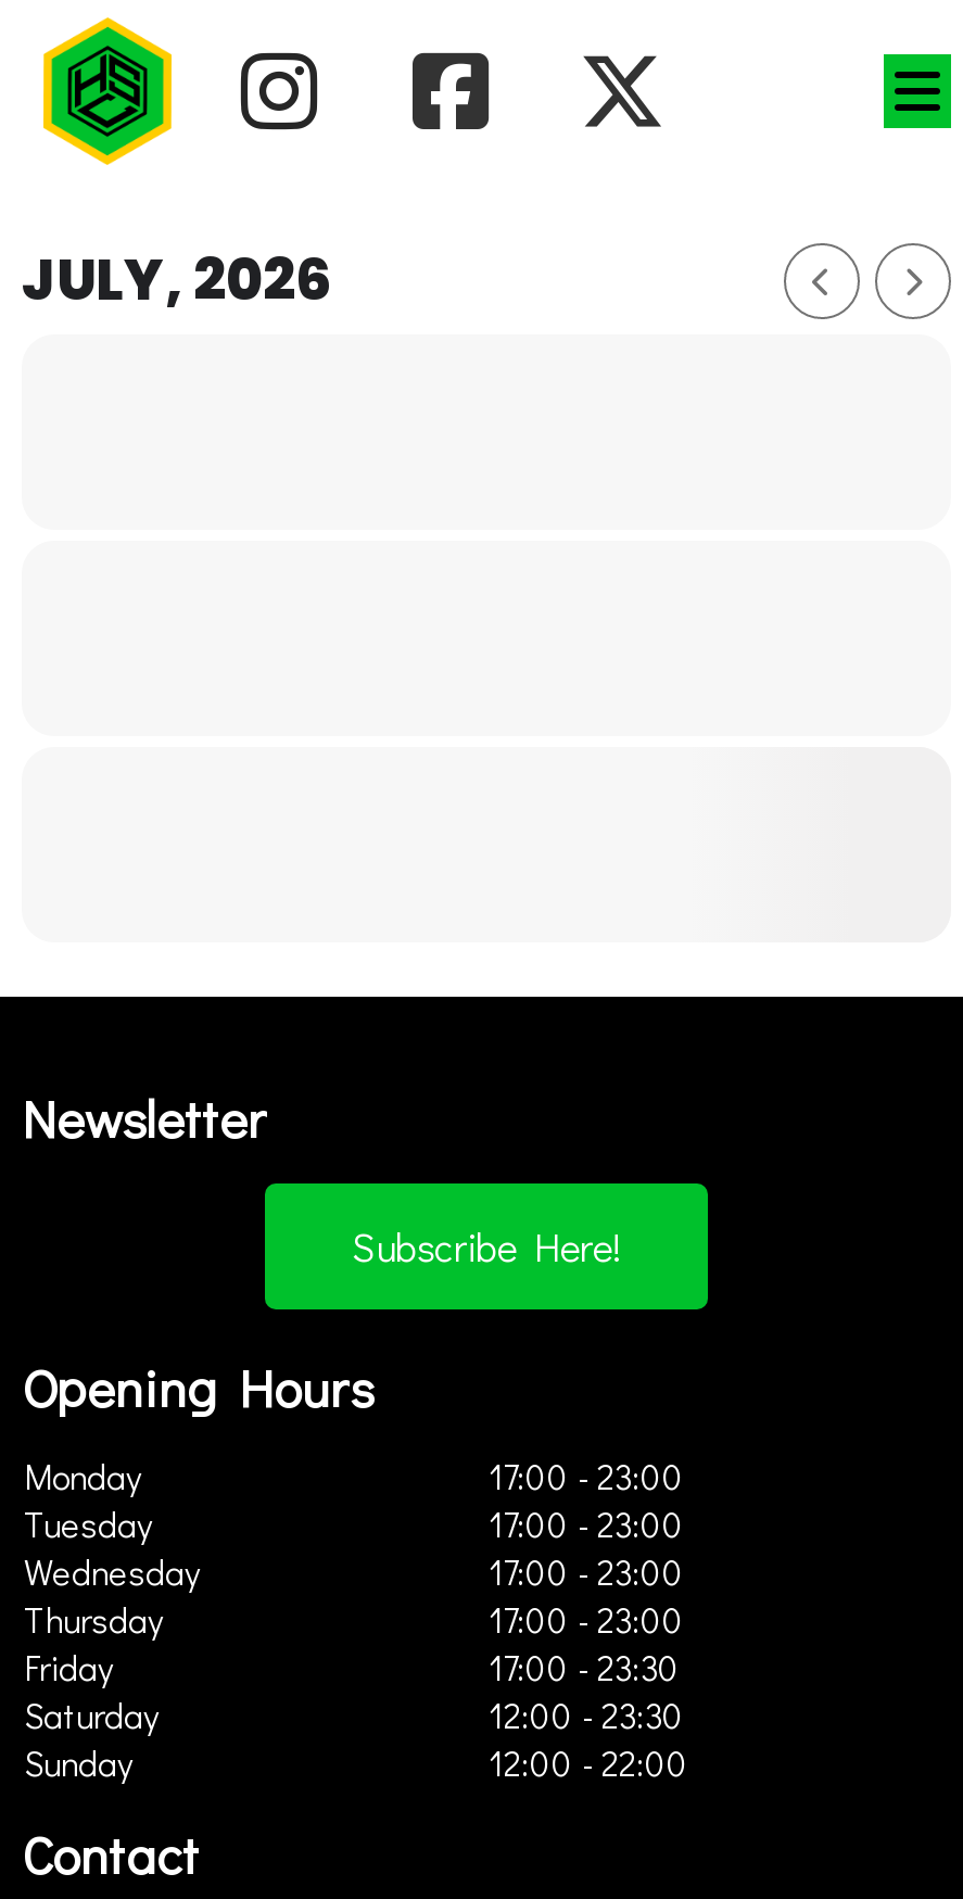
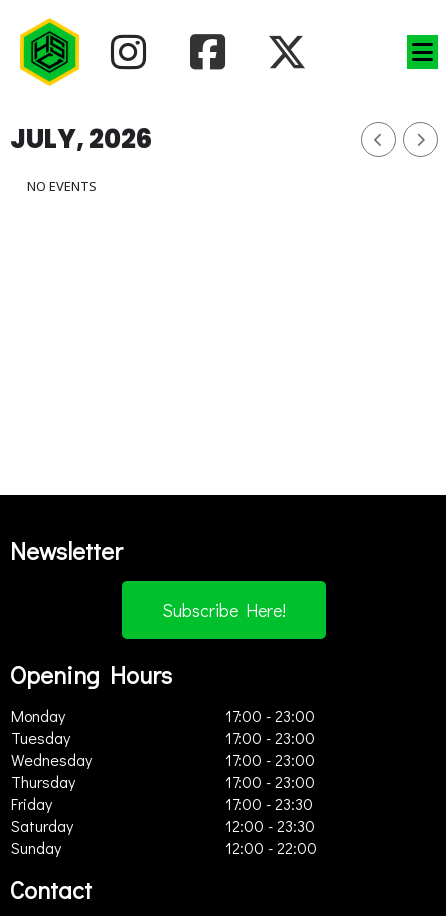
+ NO EVENTS
